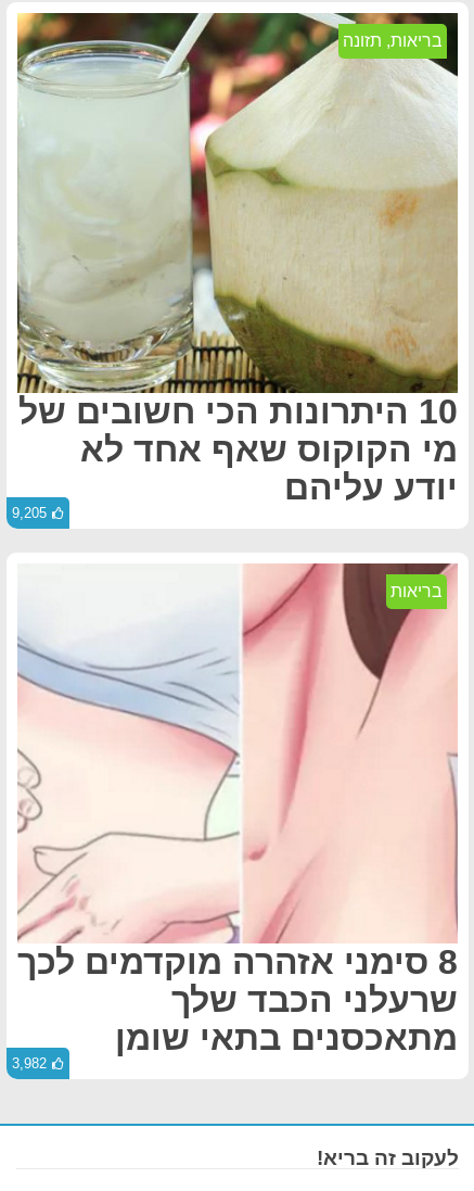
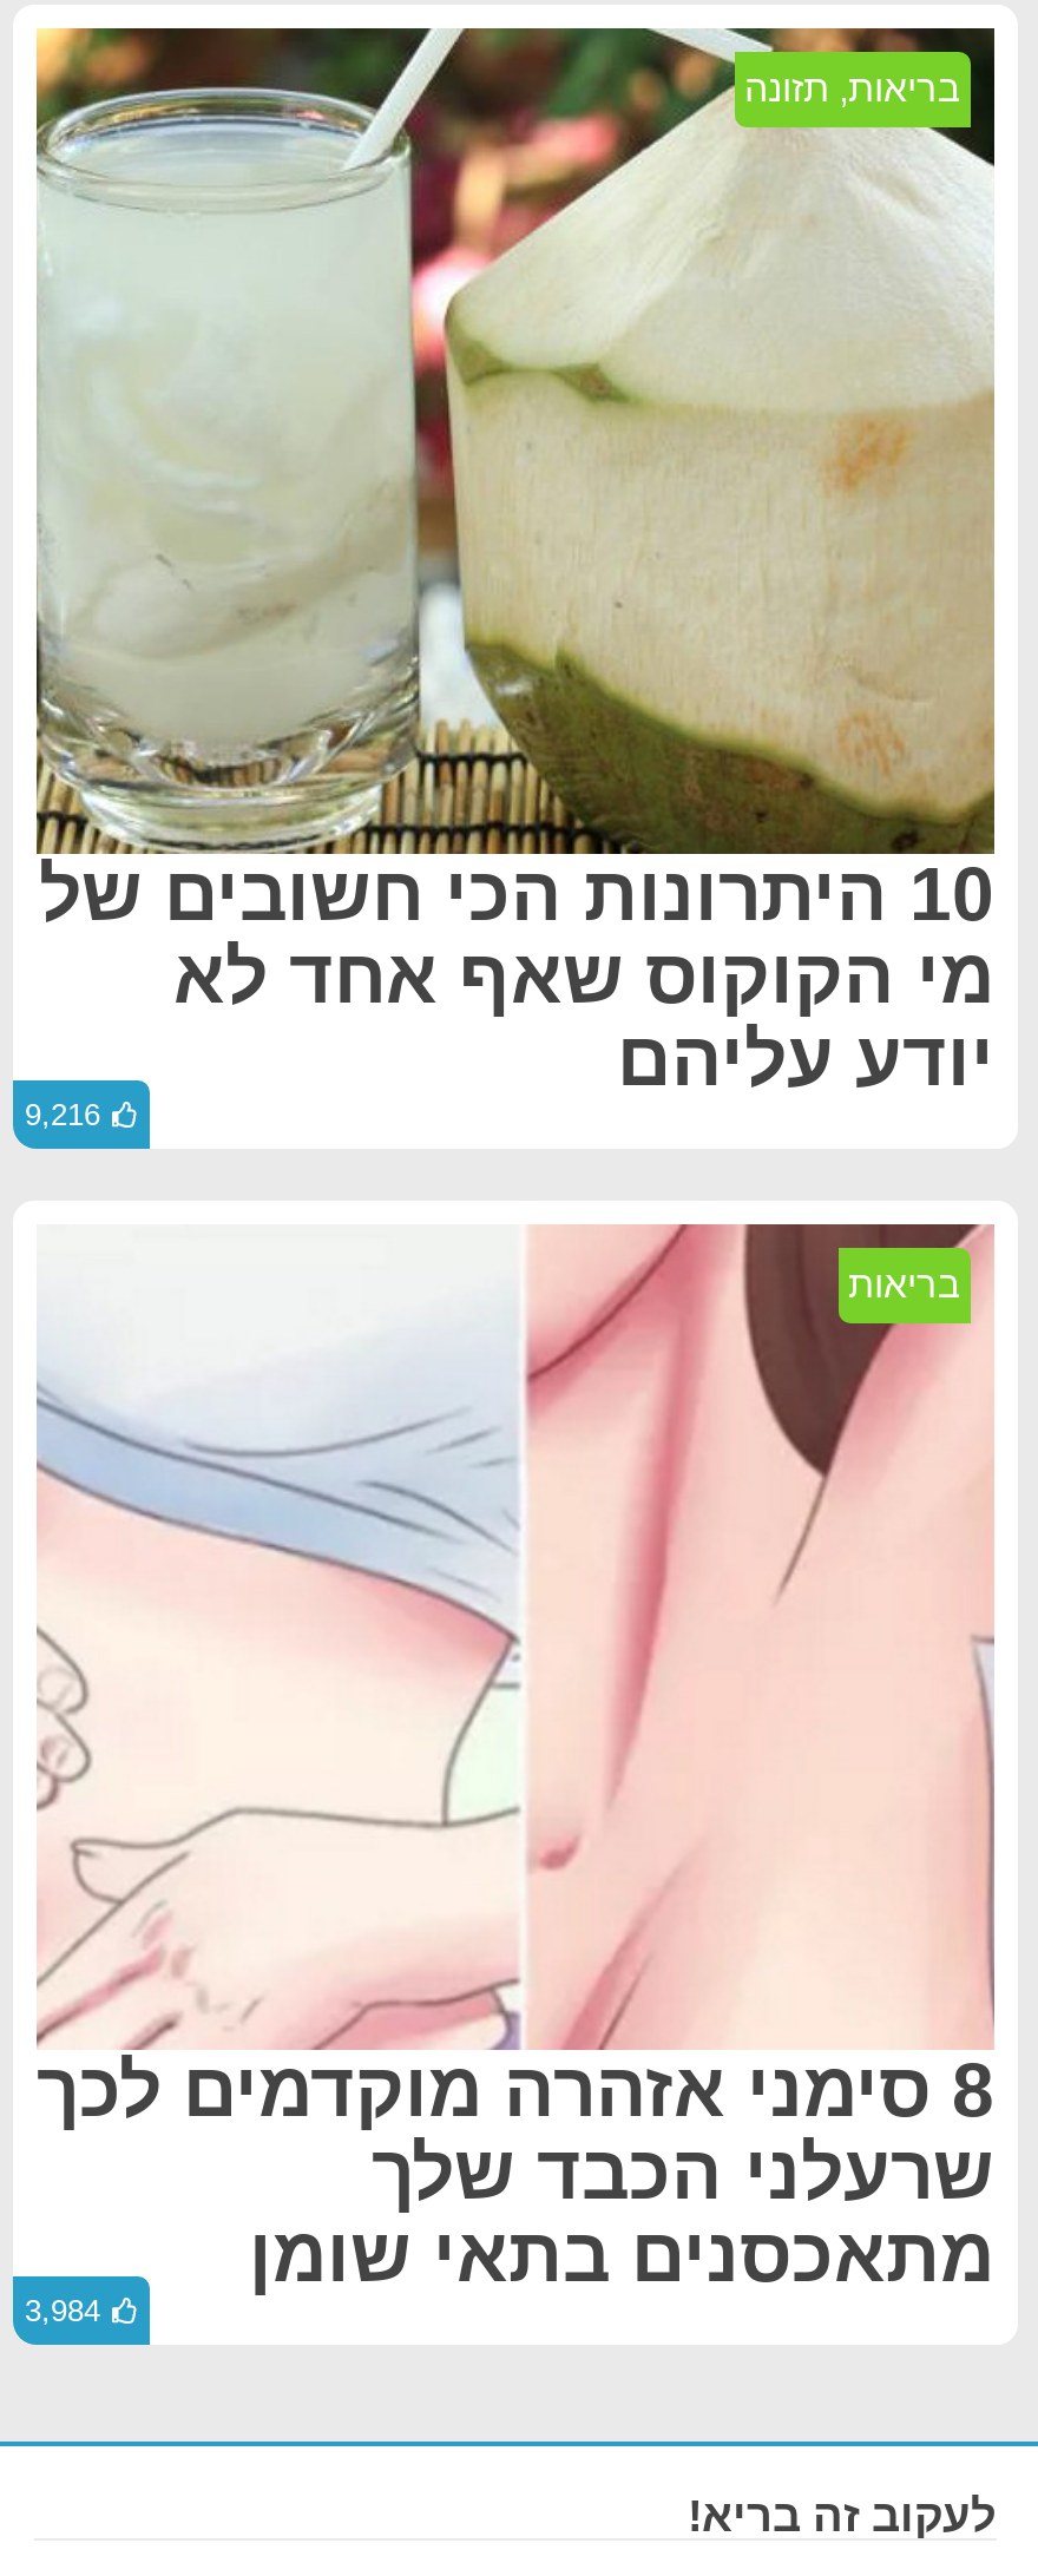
- 9,205
+ 9,216

- 3,982
+ 3,984
